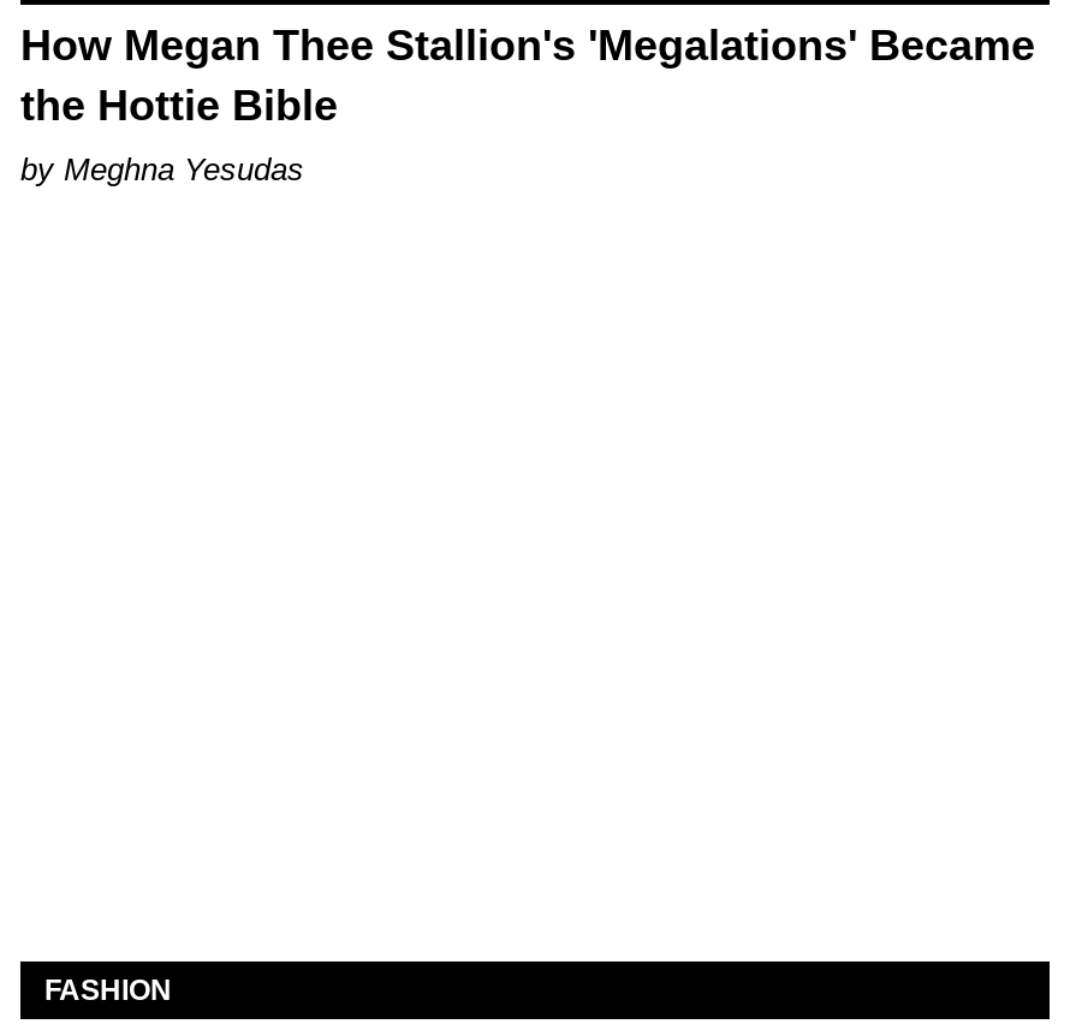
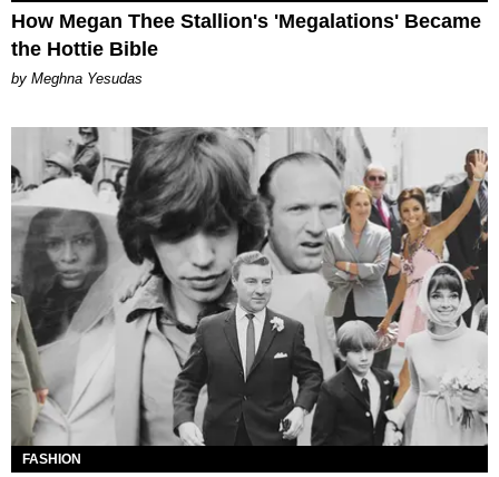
+ [image]
